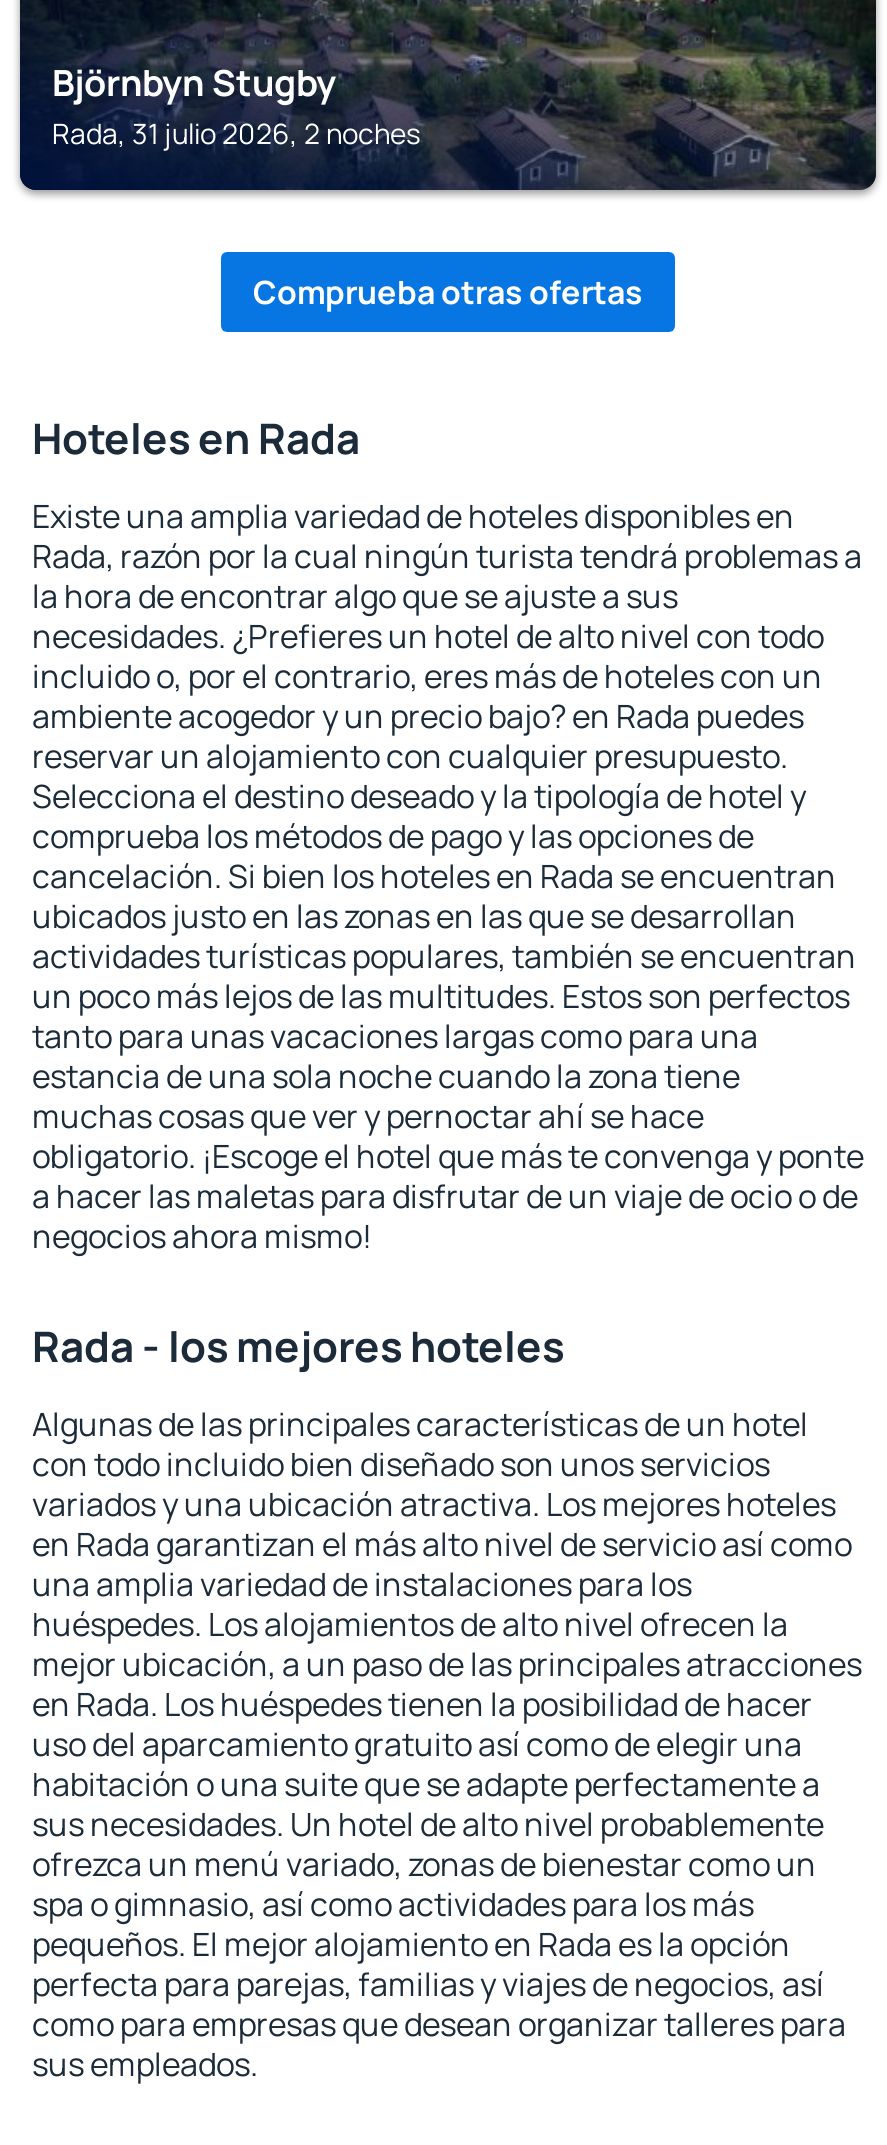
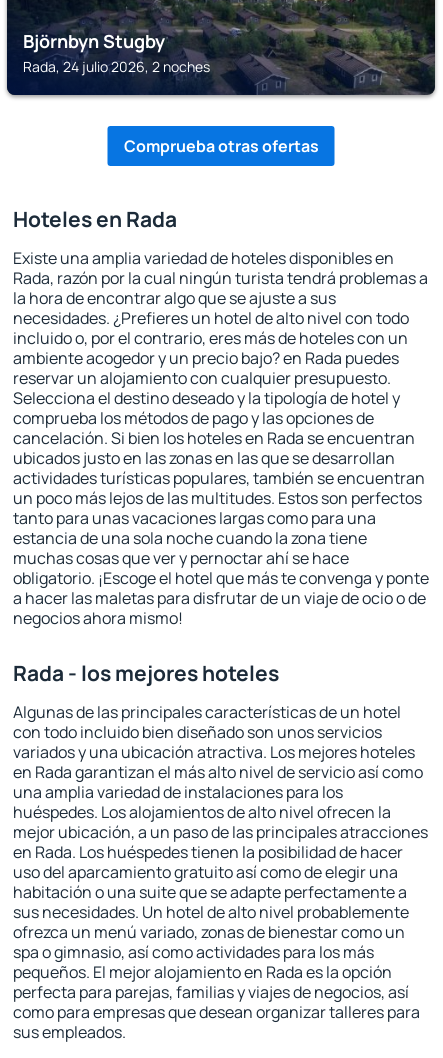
- Rada, 31 julio 2026, 2 noches
+ Rada, 24 julio 2026, 2 noches
